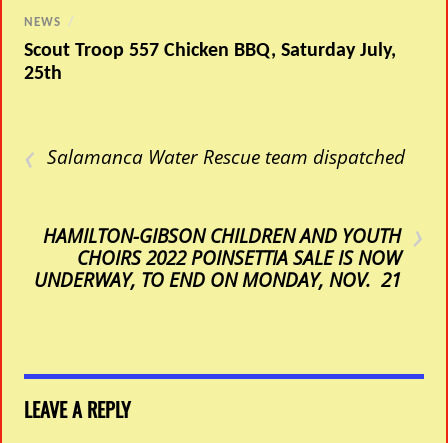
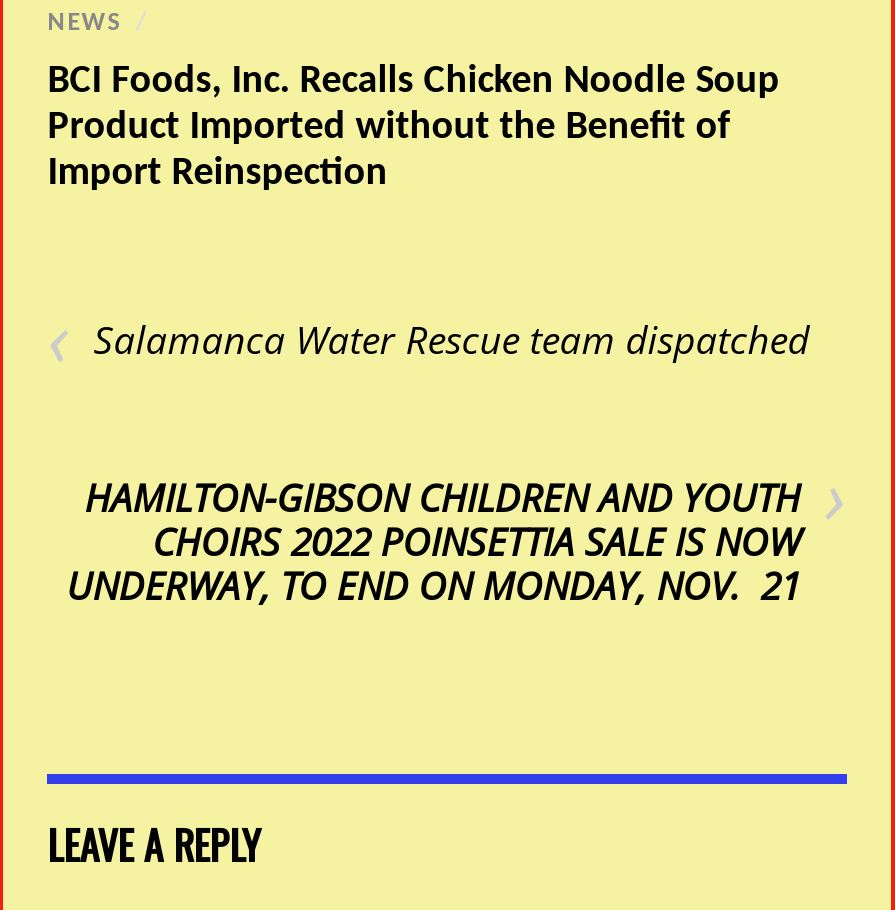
- Scout Troop 557 Chicken BBQ, Saturday July,
- 25th
+ BCI Foods, Inc. Recalls Chicken Noodle Soup
+ Product Imported without the Benefit of
+ Import Reinspection
